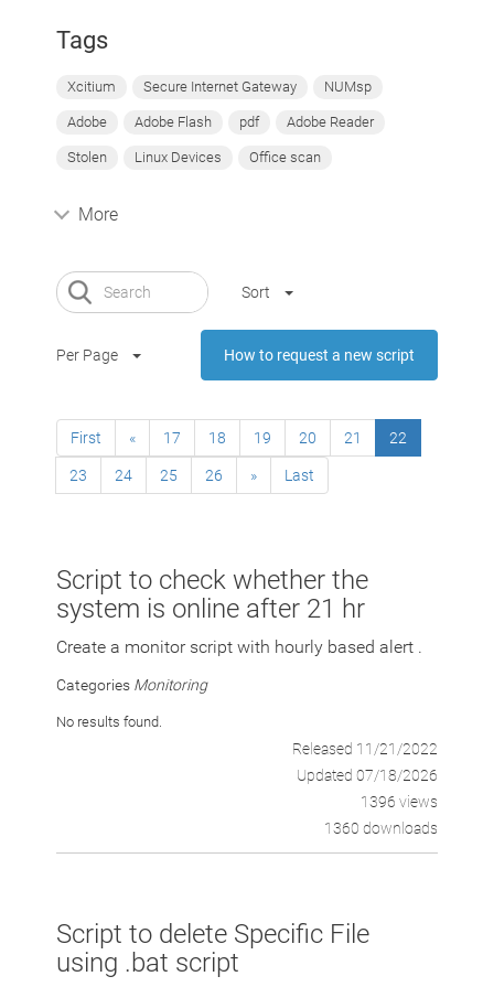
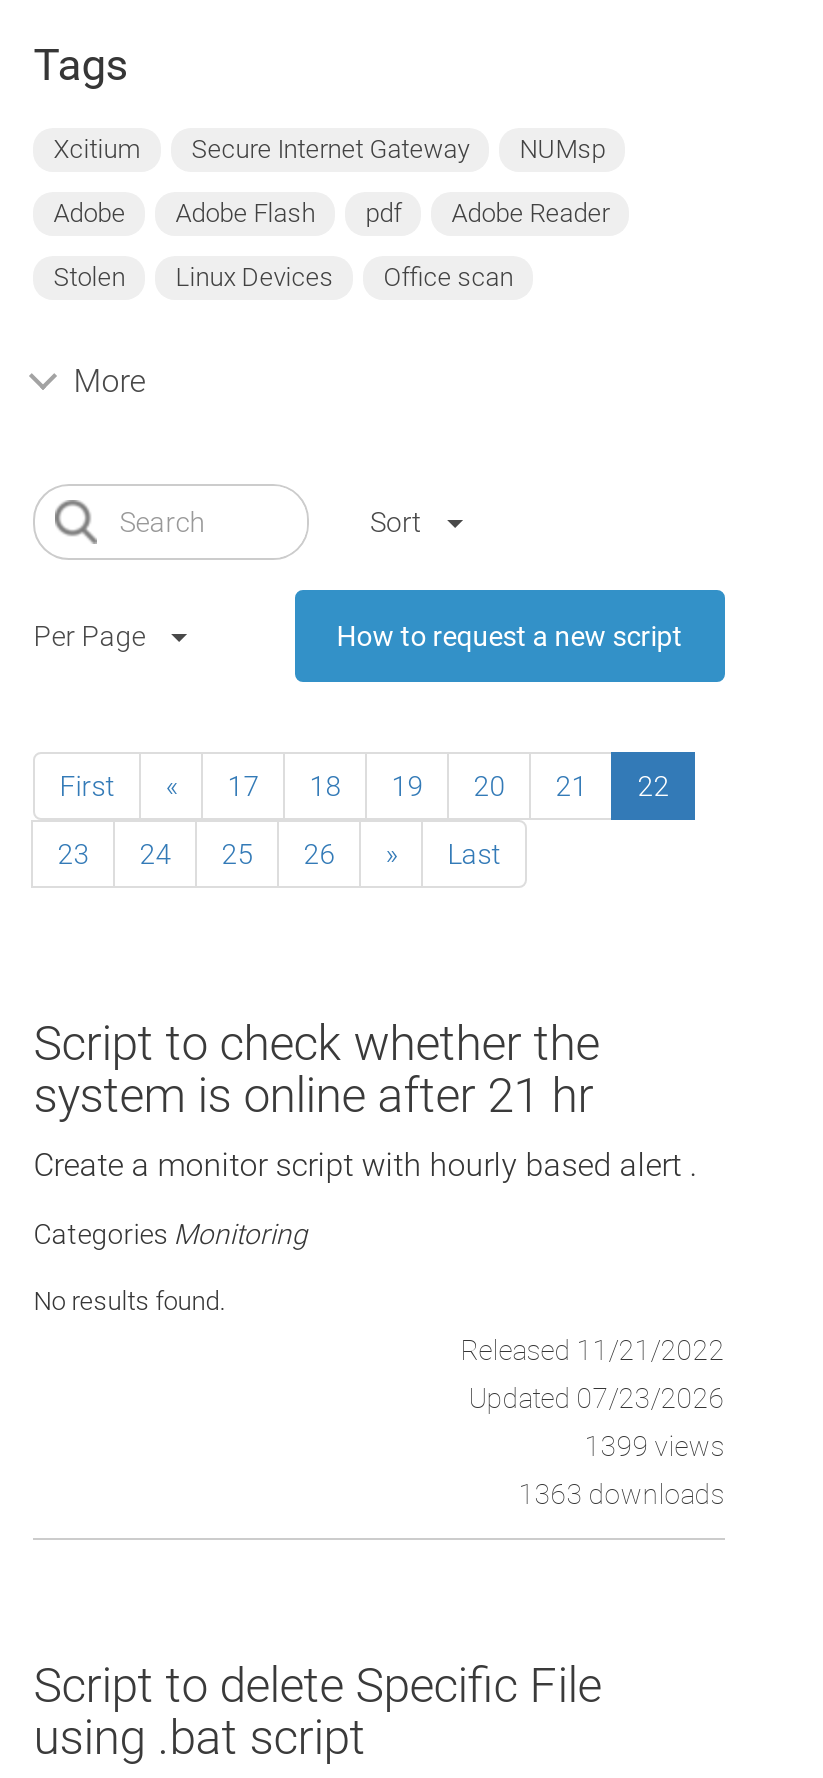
- Updated 07/18/2026
+ Updated 07/23/2026

- 1396 views
+ 1399 views

- 1360 downloads
+ 1363 downloads
